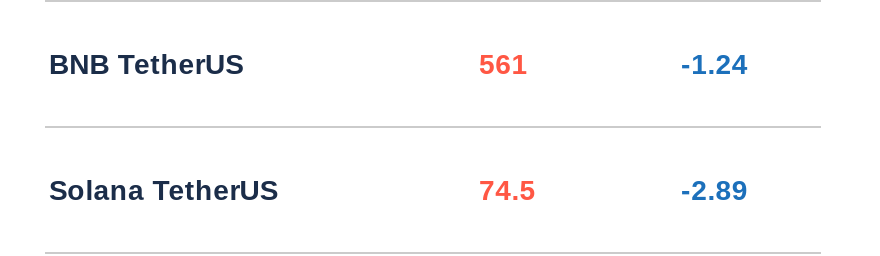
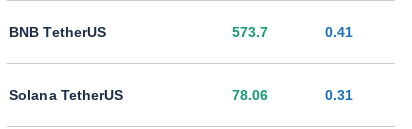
- 561
+ 573.7

- -1.24
+ 0.41

- 74.5
+ 78.06

- -2.89
+ 0.31
